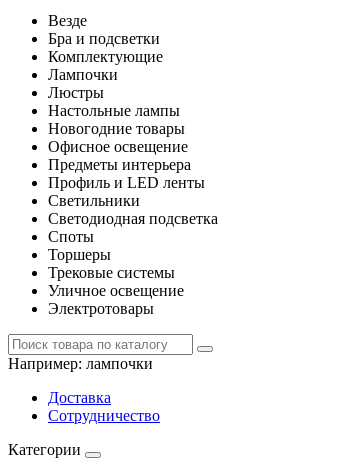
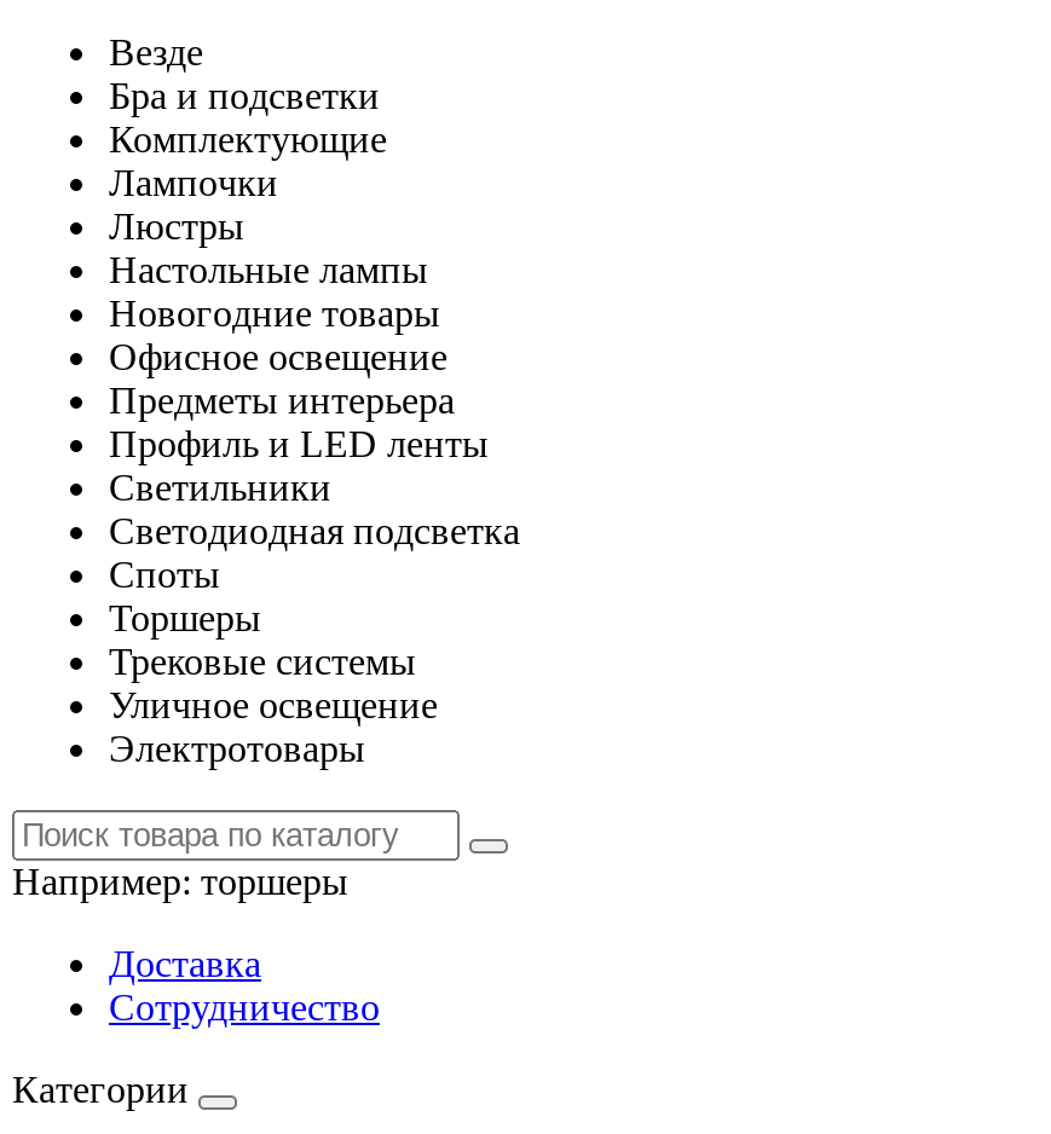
- Например:лампочки
+ Например:торшеры
